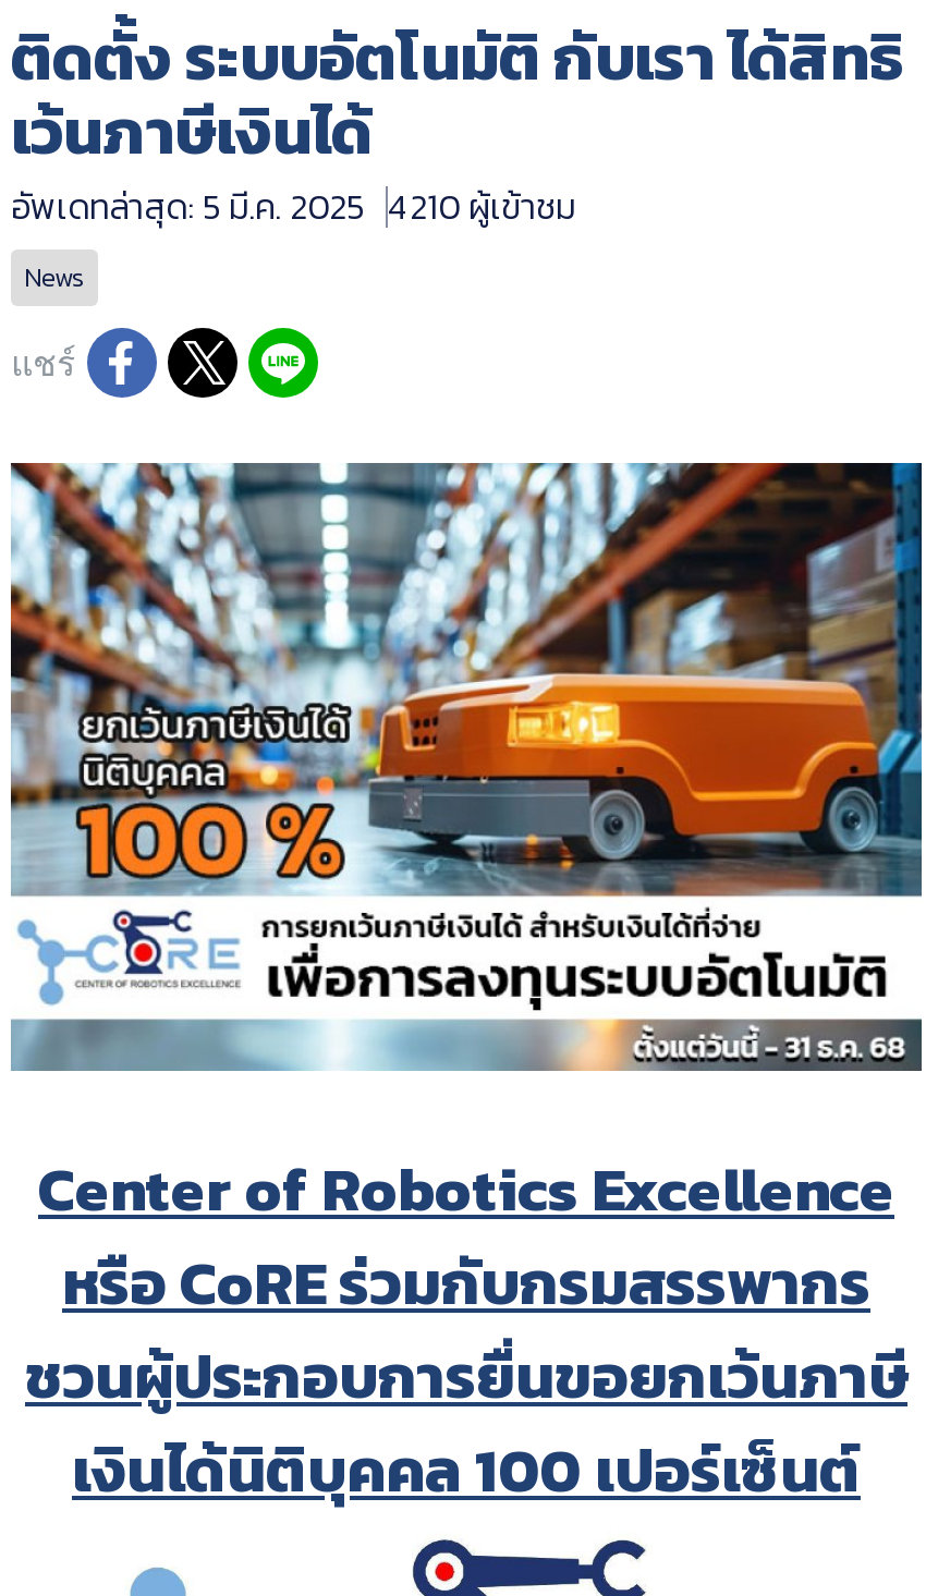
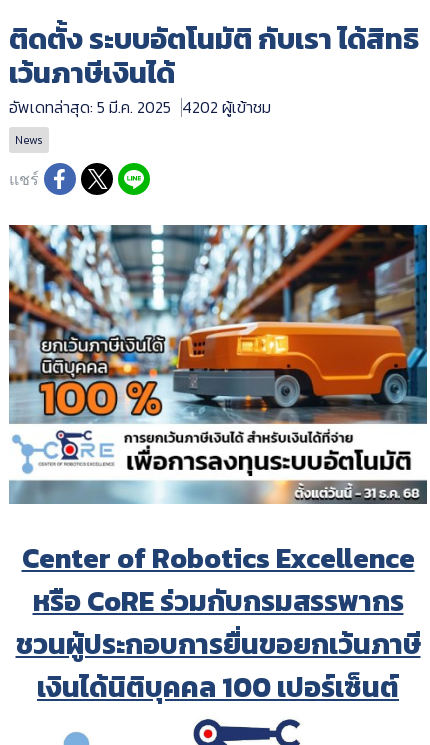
- อัพเดทล่าสุด: 5 มี.ค. 2025 4210 ผู้เข้าชม
+ อัพเดทล่าสุด: 5 มี.ค. 2025 4202 ผู้เข้าชม
